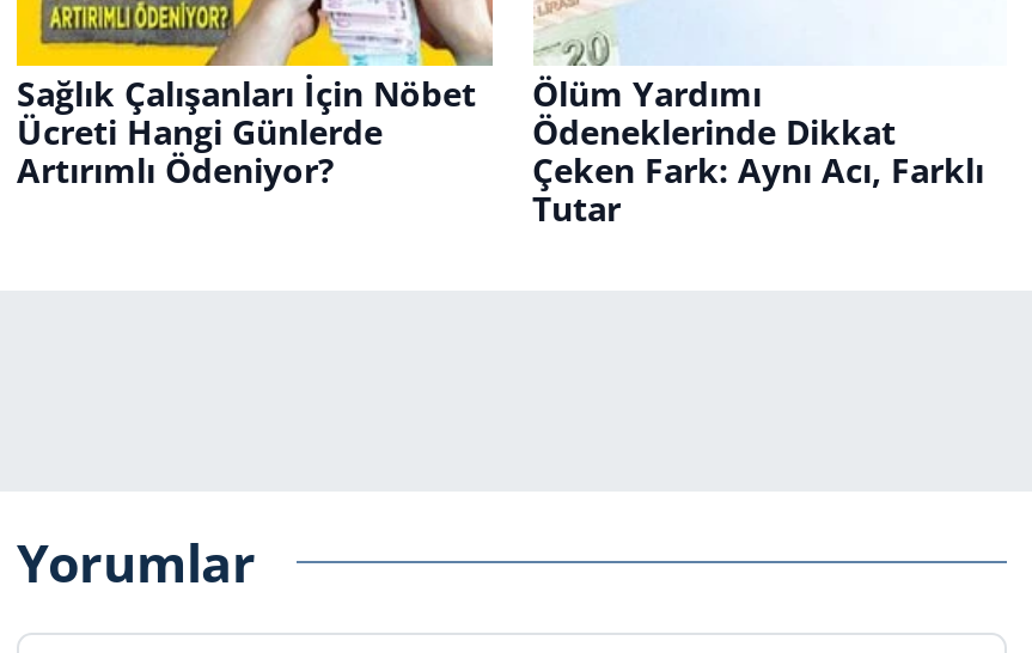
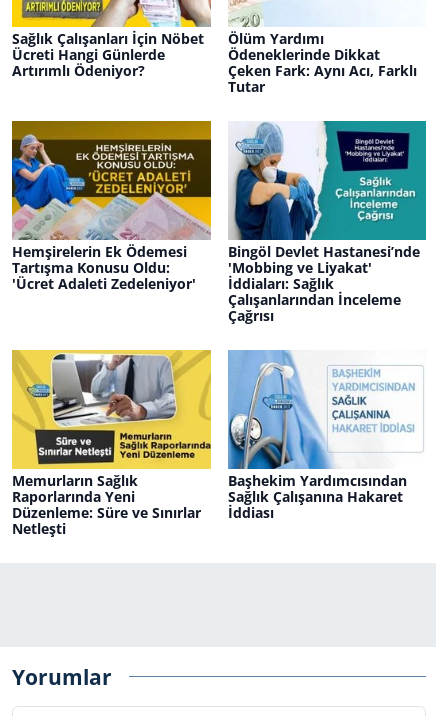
+ [image]
+ Hemşirelerin Ek Ödemesi
+ Tartışma Konusu Oldu:
+ 'Ücret Adaleti Zedeleniyor'

+ [image]
+ Memurların Sağlık
+ Raporlarında Yeni
+ Düzenleme: Süre ve Sınırlar
+ Netleşti

+ [image]
+ Başhekim Yardımcısından
+ Sağlık Çalışanına Hakaret
+ İddiası

+ [image]
+ Bingöl Devlet Hastanesi’nde
+ 'Mobbing ve Liyakat'
+ İddiaları: Sağlık
+ Çalışanlarından İnceleme
+ Çağrısı
